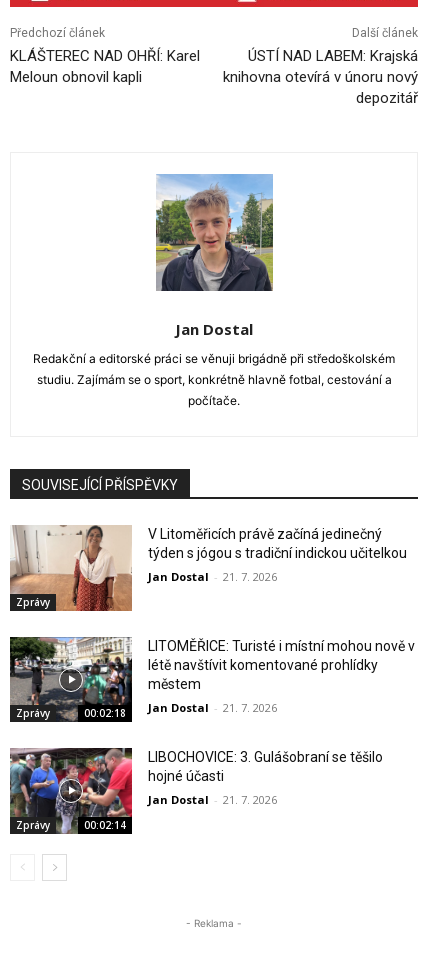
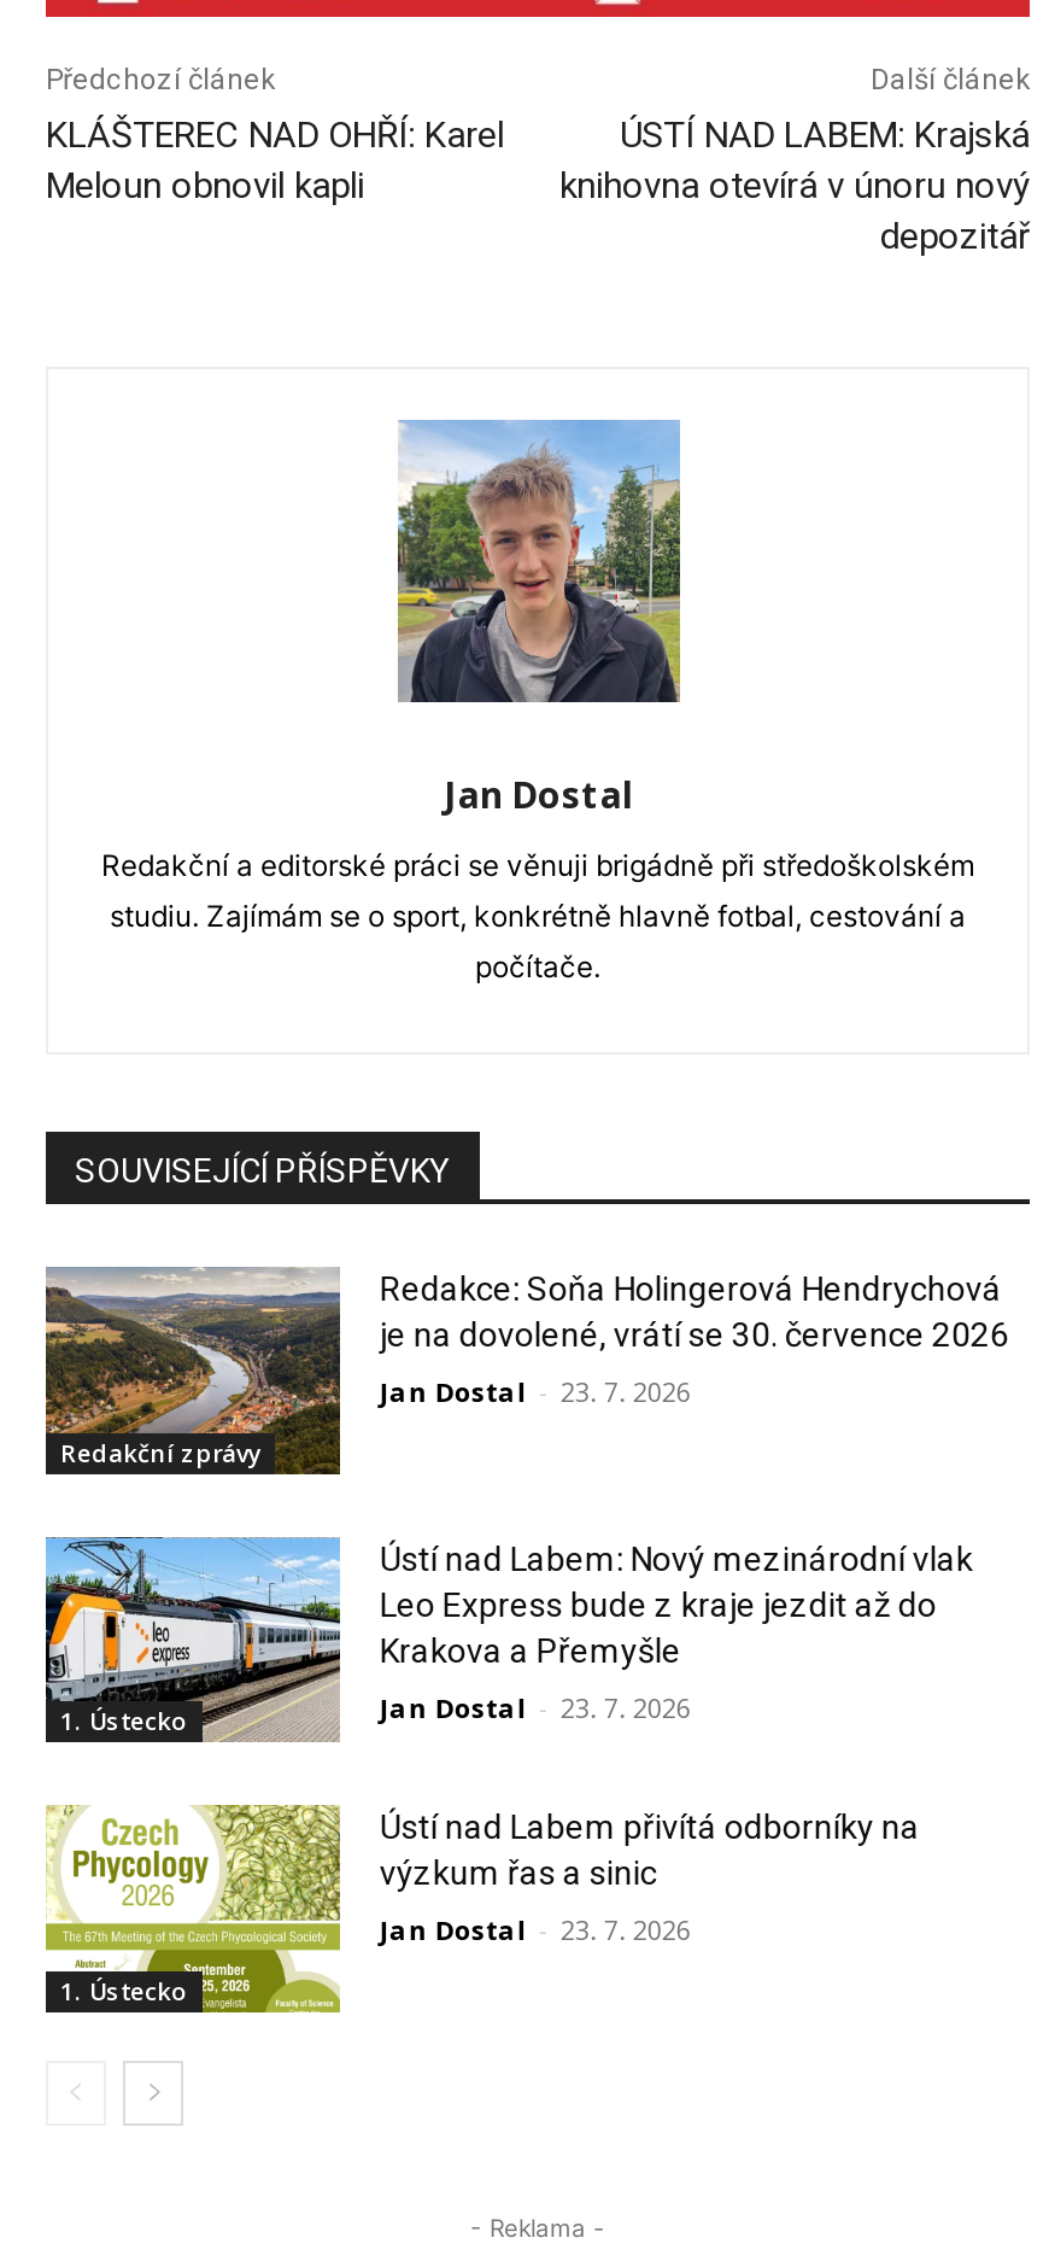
- [image]
- Zprávy
+ [image]
+ Redakční zprávy

- V Litoměřicích právě začíná jedinečný
- týden s jógou s tradiční indickou učitelkou
+ Redakce: Soňa Holingerová Hendrychová
+ je na dovolené, vrátí se 30. července 2026

- Jan Dostal - 21. 7. 2026
+ Jan Dostal - 23. 7. 2026

- [image]
- Zprávy
- 00:02:18
+ [image]
+ 1. Ústecko

- LITOMĚŘICE: Turisté i místní mohou nově v
- létě navštívit komentované prohlídky
- městem
+ Ústí nad Labem: Nový mezinárodní vlak
+ Leo Express bude z kraje jezdit až do
+ Krakova a Přemyšle

- Jan Dostal - 21. 7. 2026
+ Jan Dostal - 23. 7. 2026

- [image]
- Zprávy
- 00:02:14
+ [image]
+ 1. Ústecko

- LIBOCHOVICE: 3. Gulášobraní se těšilo
- hojné účasti
+ Ústí nad Labem přivítá odborníky na
+ výzkum řas a sinic

- Jan Dostal - 21. 7. 2026
+ Jan Dostal - 23. 7. 2026
